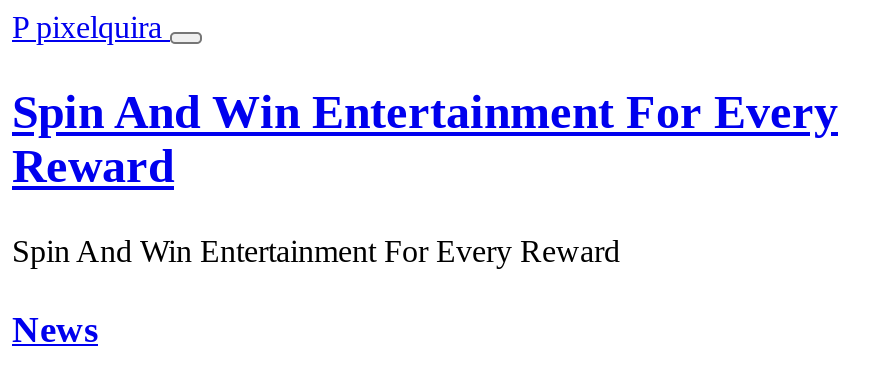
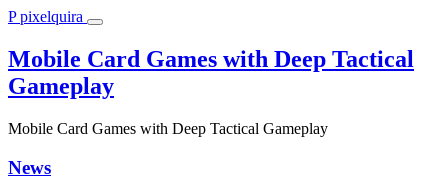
- Spin And Win Entertainment For Every
- Reward
+ Mobile Card Games with Deep Tactical
+ Gameplay

- Spin And Win Entertainment For Every Reward
+ Mobile Card Games with Deep Tactical Gameplay
